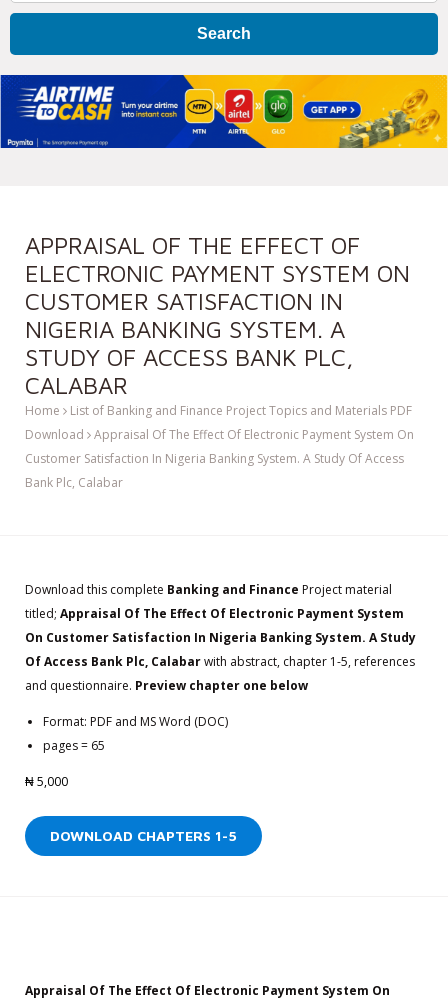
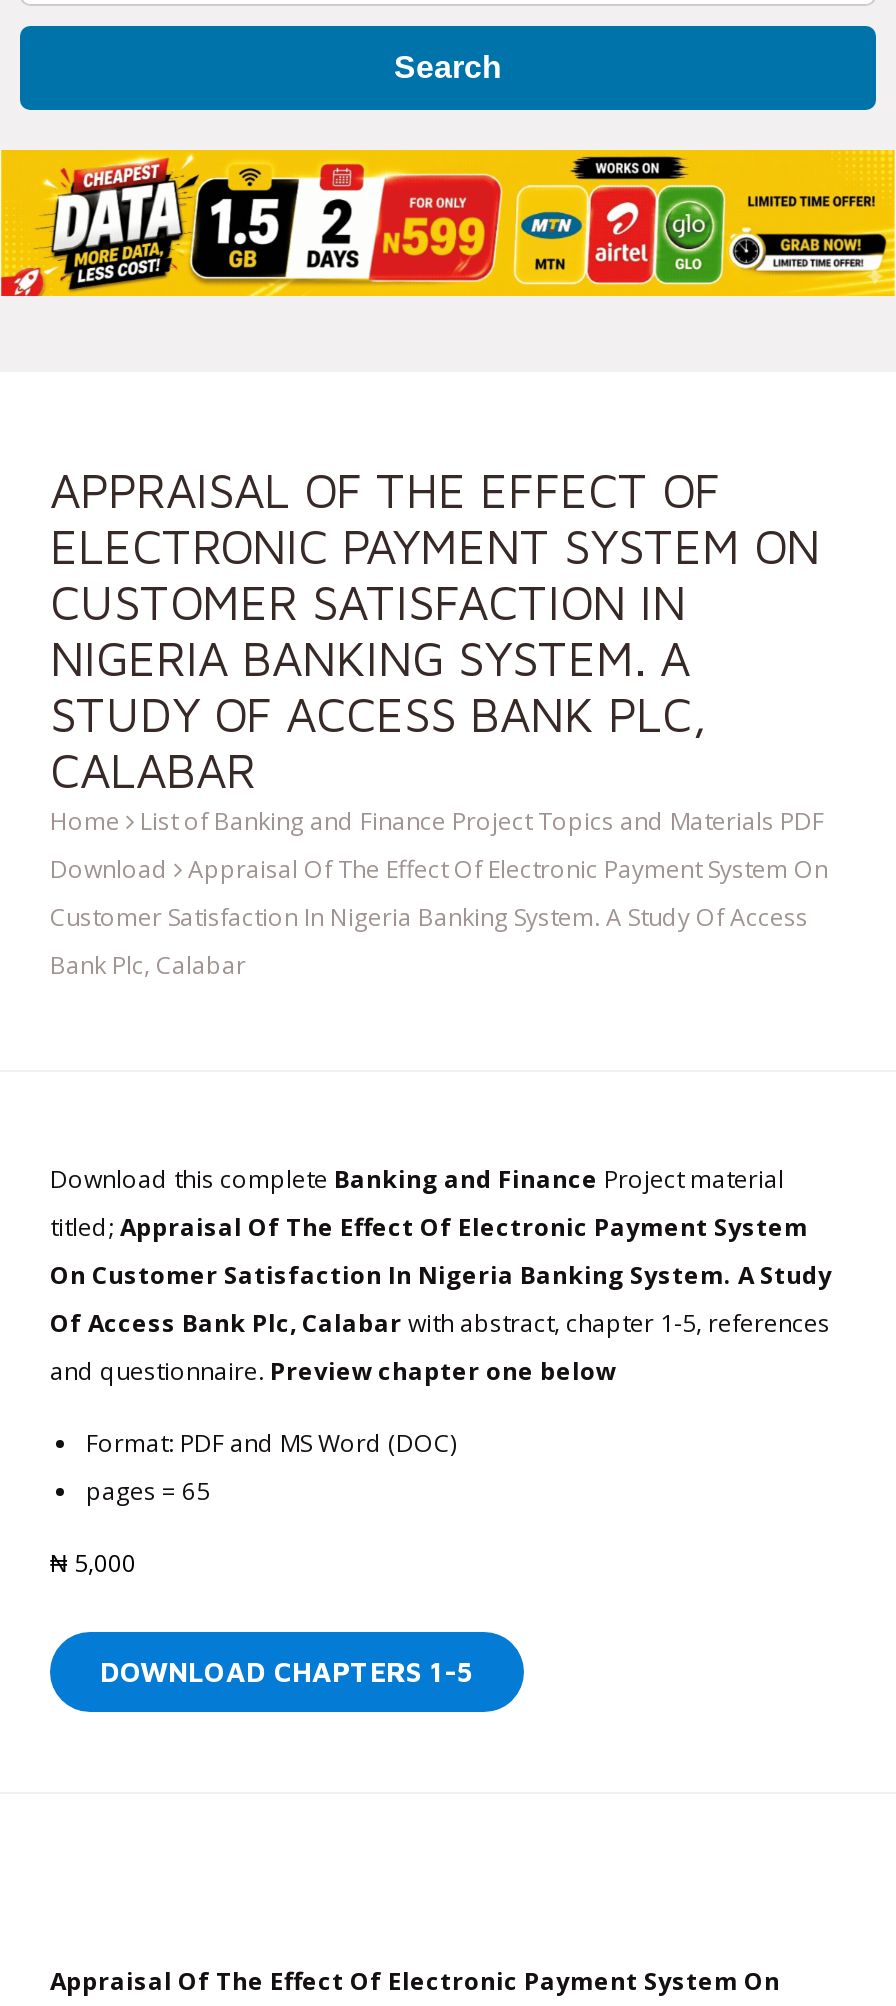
- [image]
+ [image]
